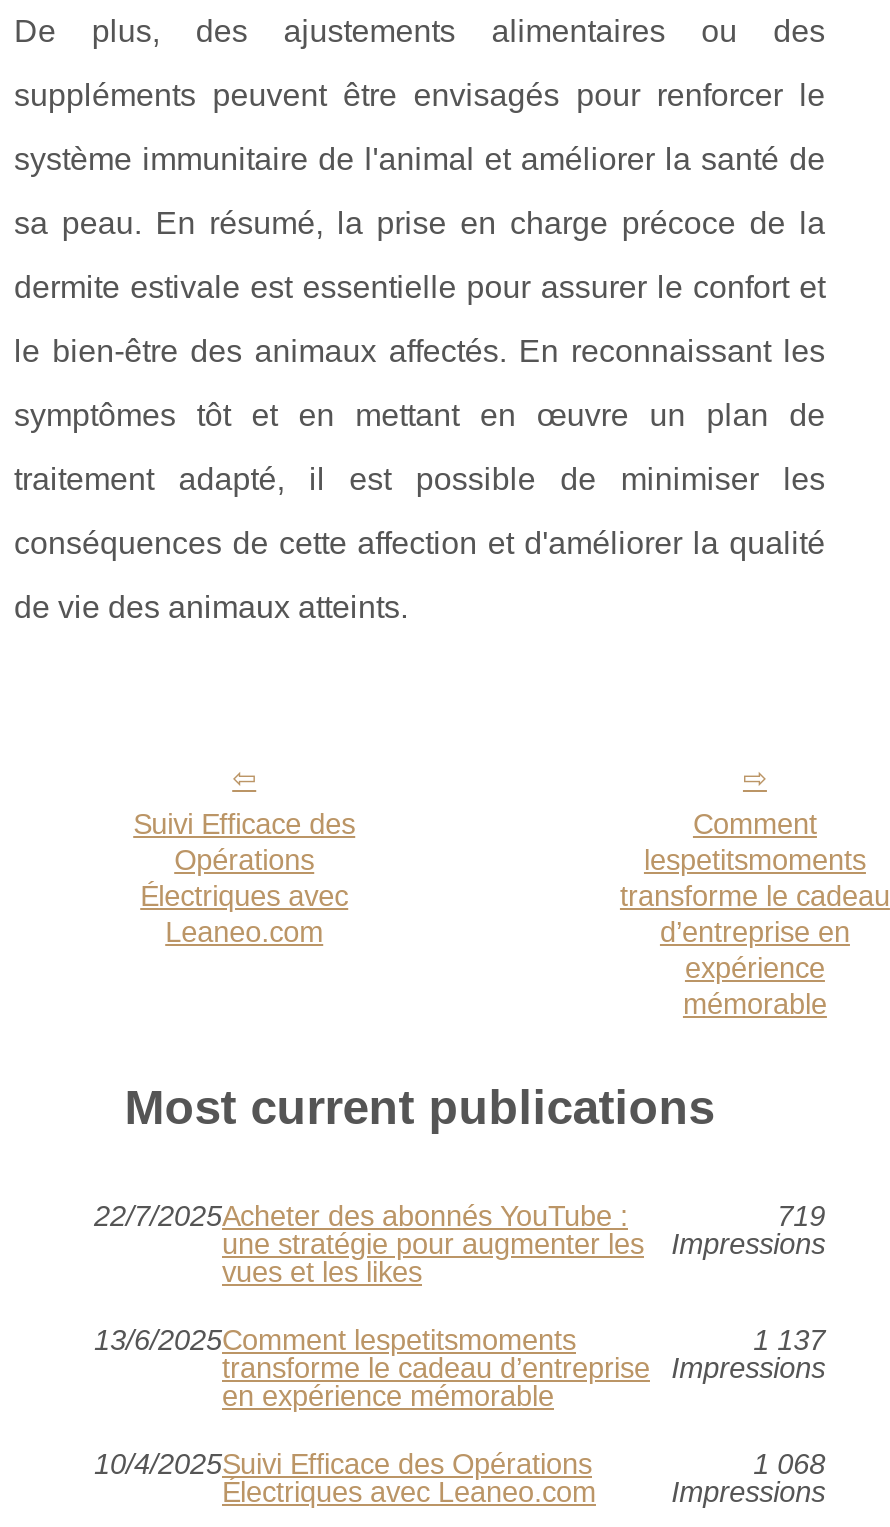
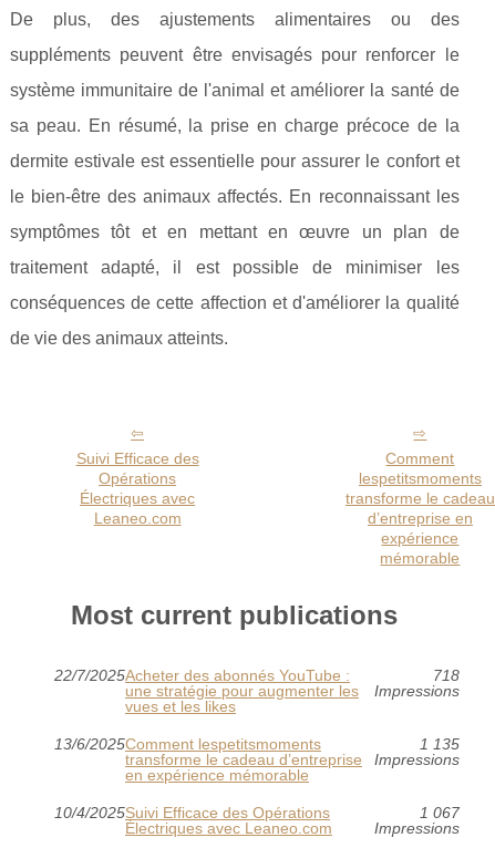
- 719
+ 718

- 1 137
+ 1 135

- 1 068
+ 1 067
